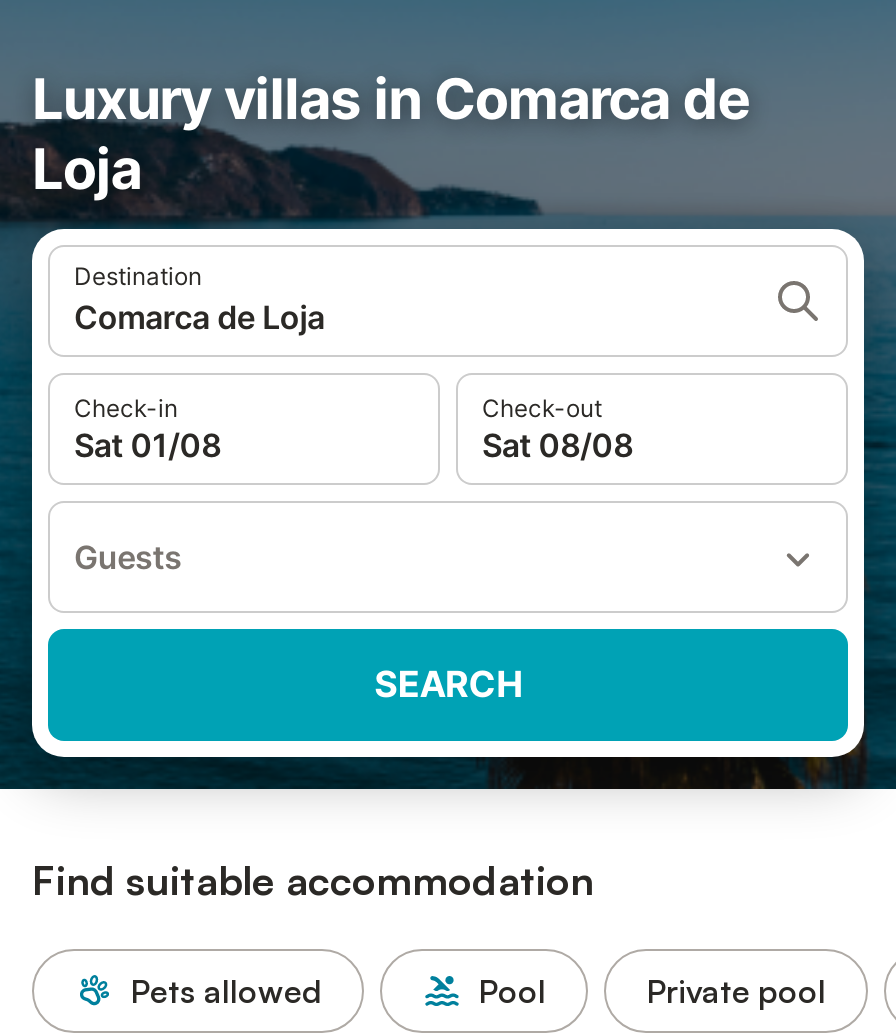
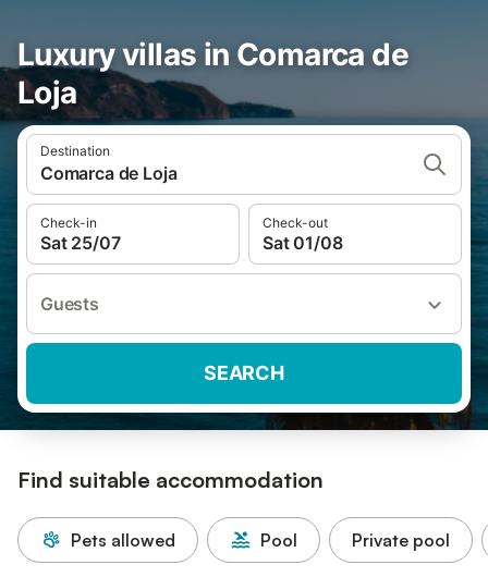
- Sat 01/08
+ Sat 25/07

- Sat 08/08
+ Sat 01/08
